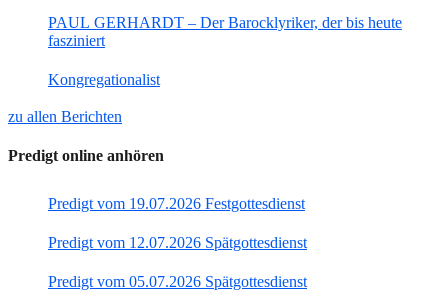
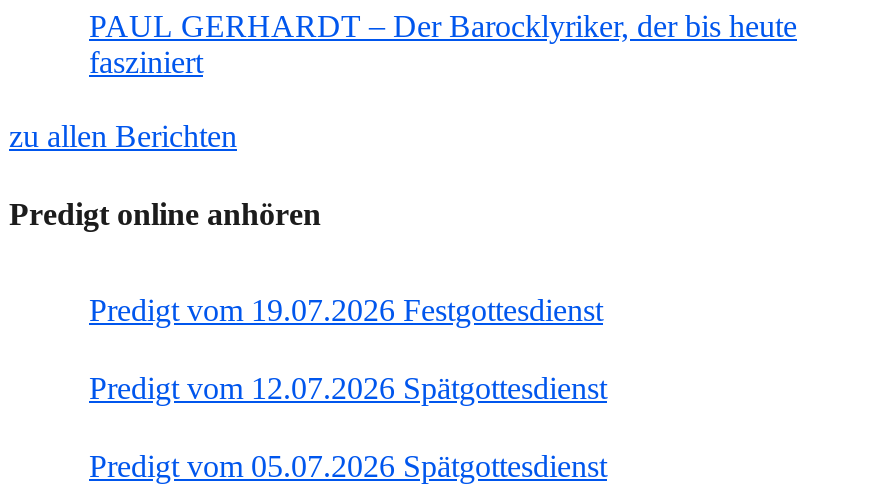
- Kongregationalist
